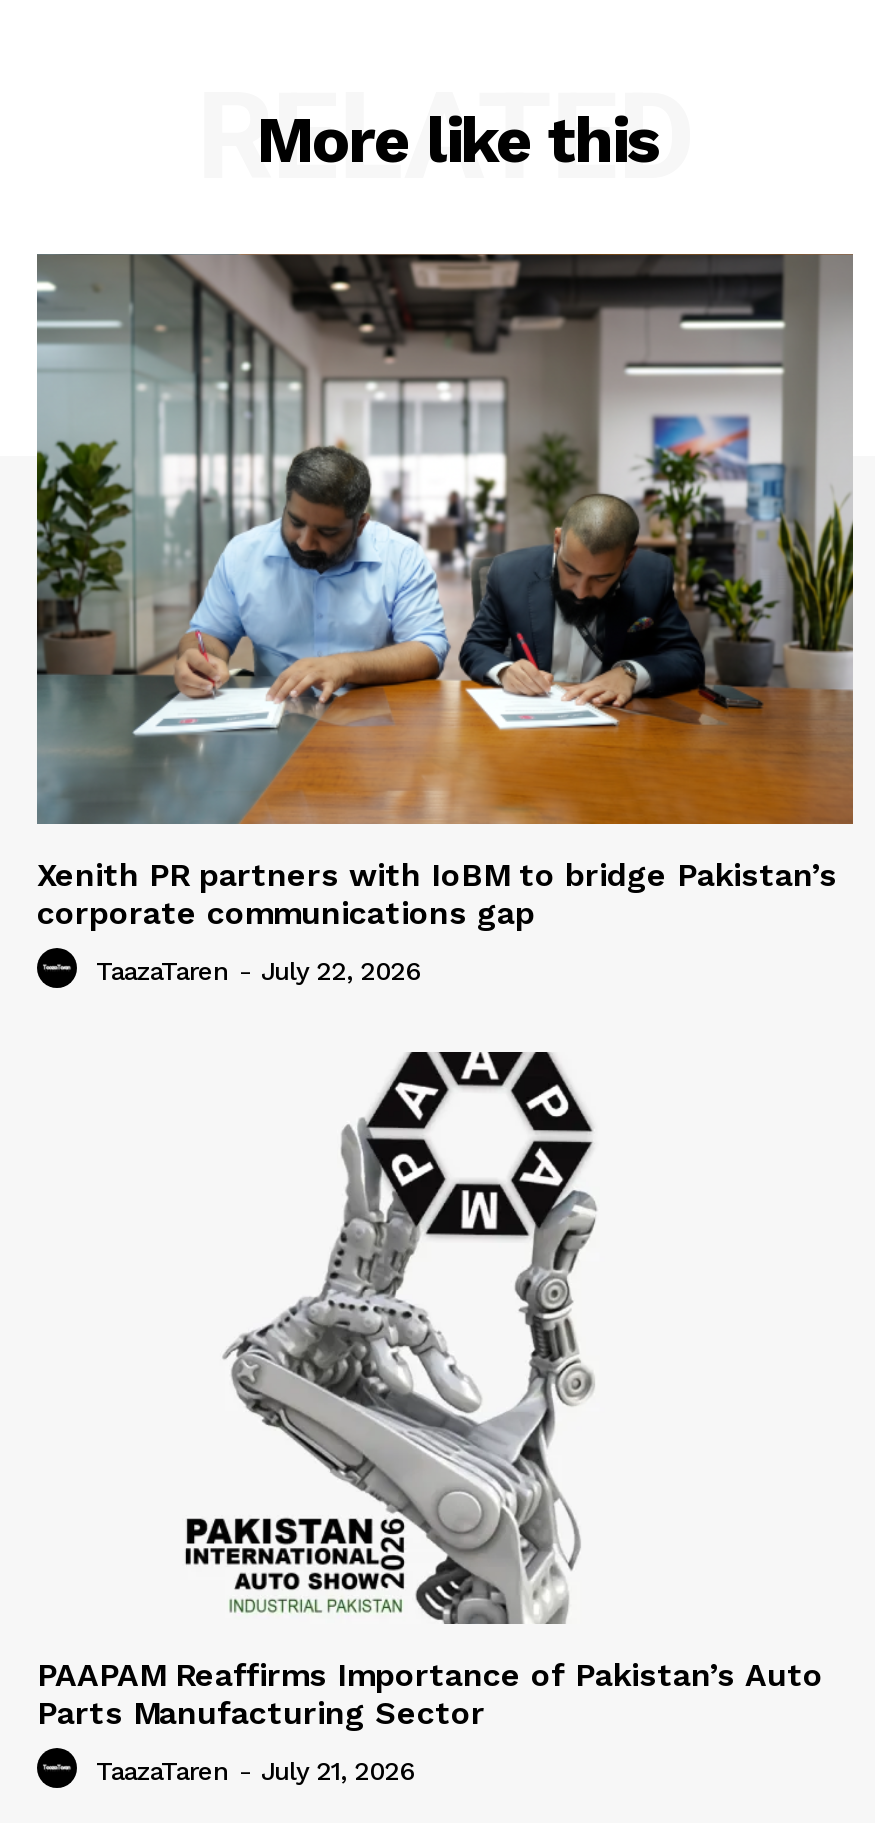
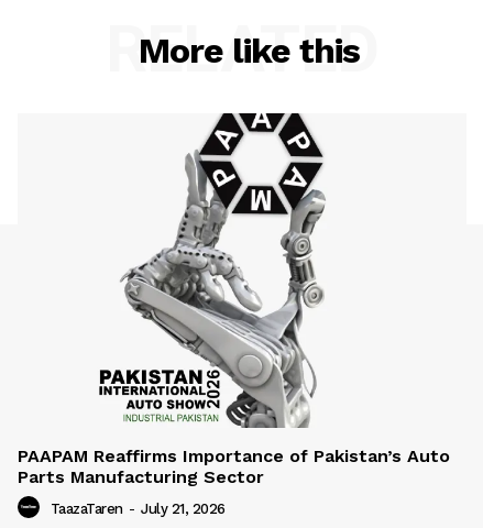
- [image]
- Xenith PR partners with IoBM to bridge Pakistan’s
- corporate communications gap
- TaazaTaren - July 22, 2026
